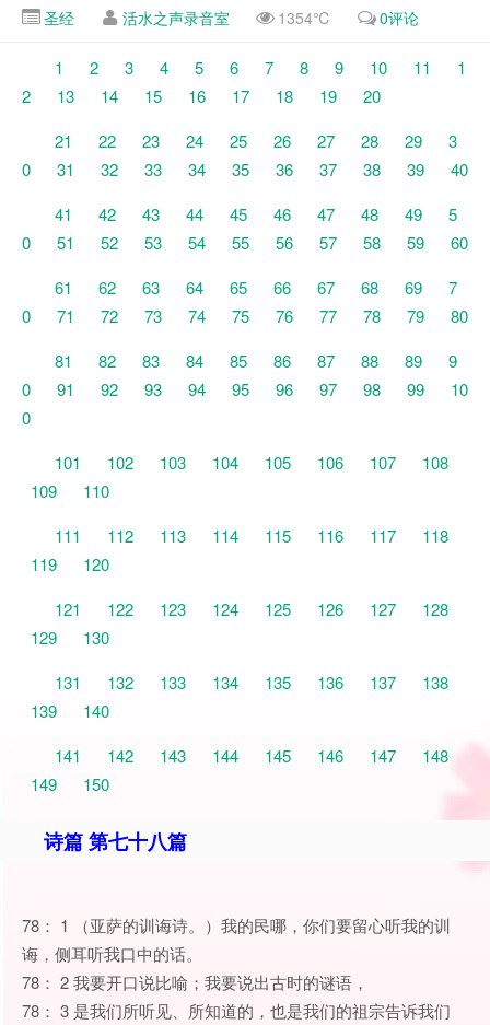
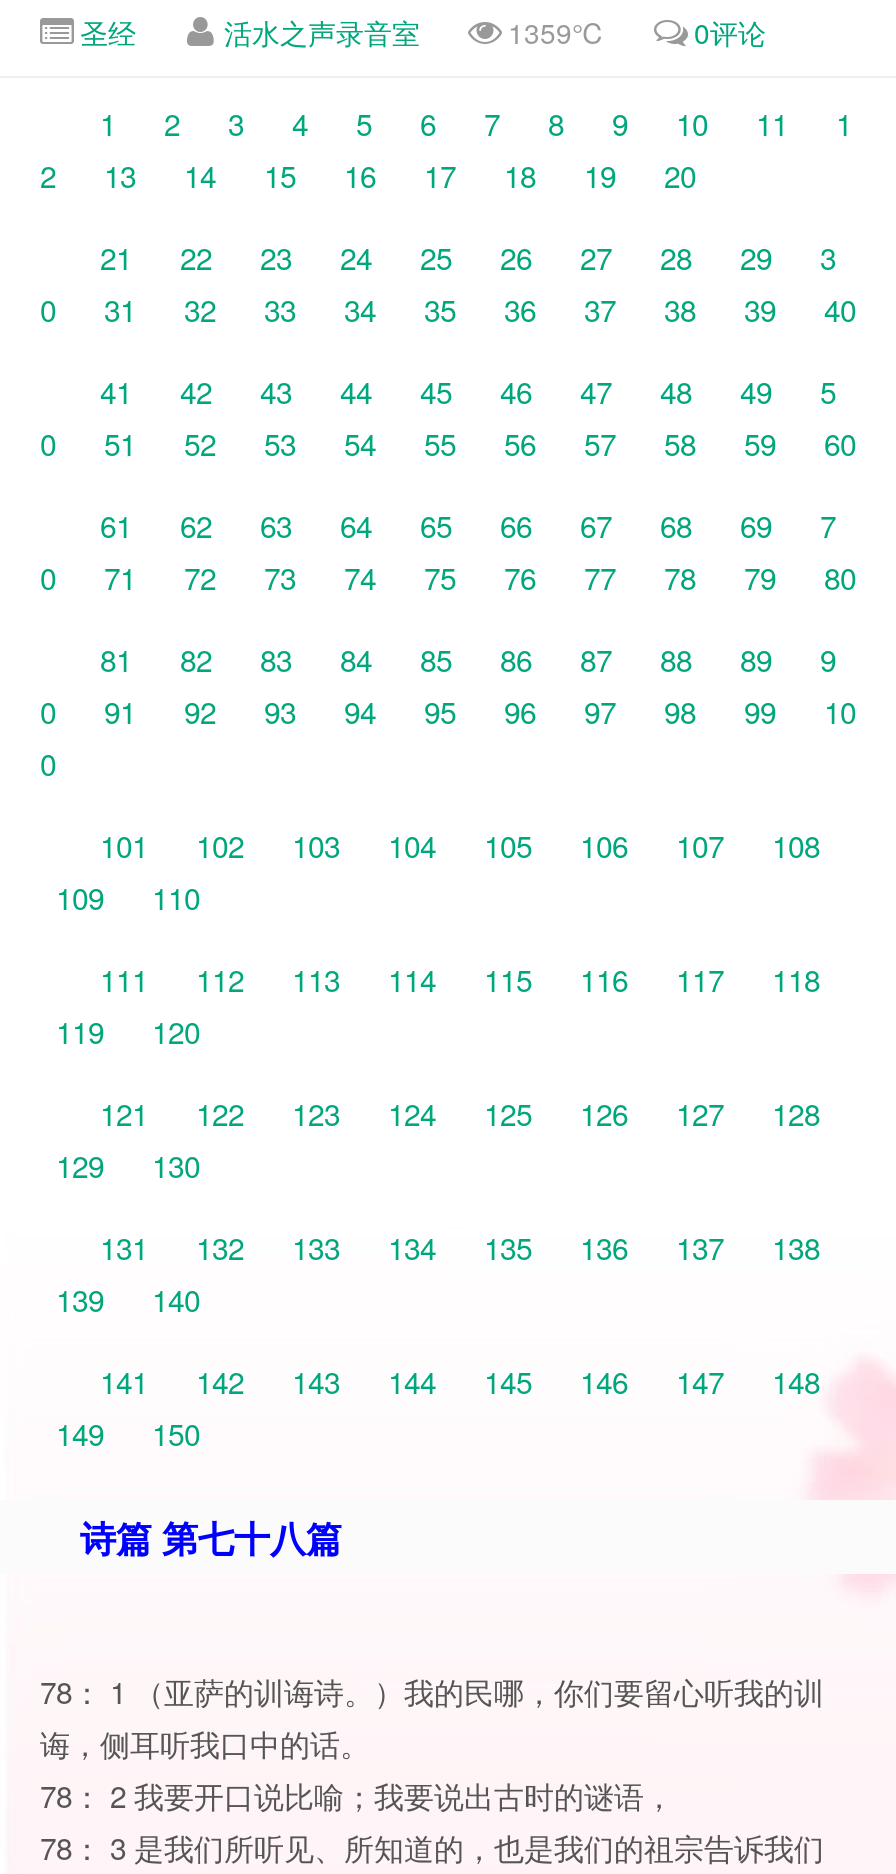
- 活水之声录音室 1354℃
+ 活水之声录音室 1359℃
